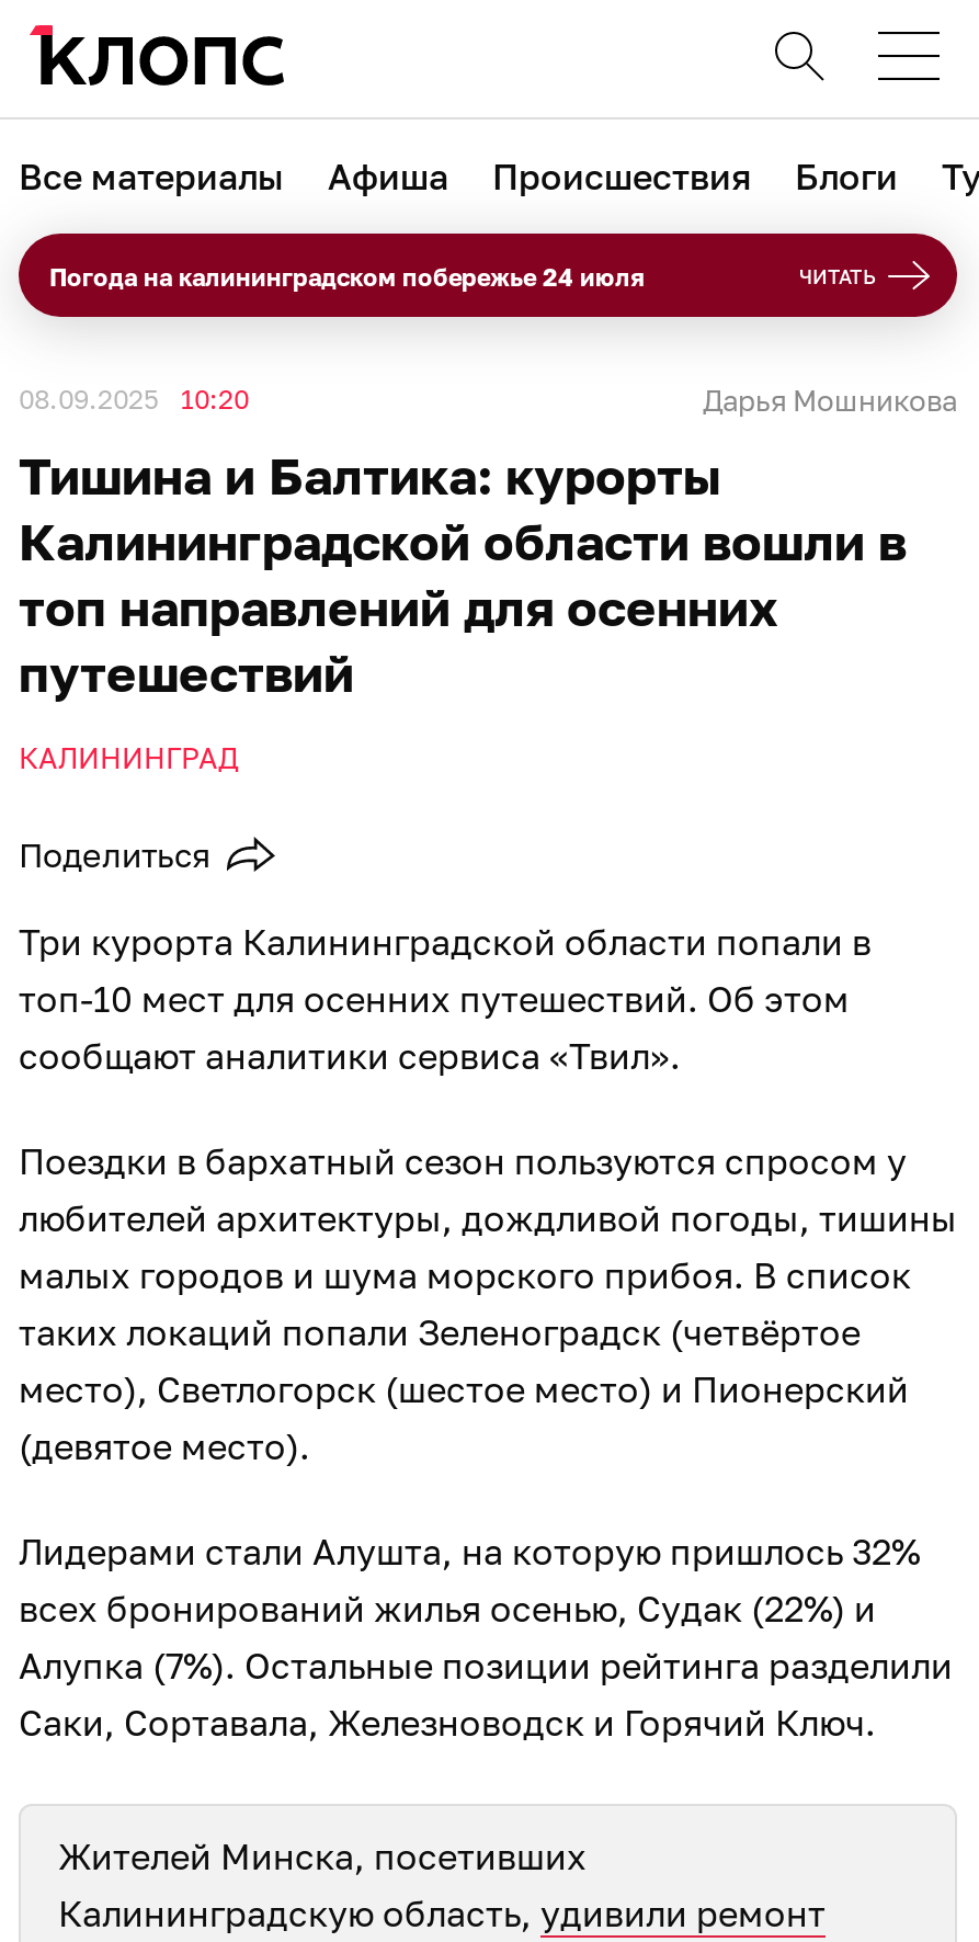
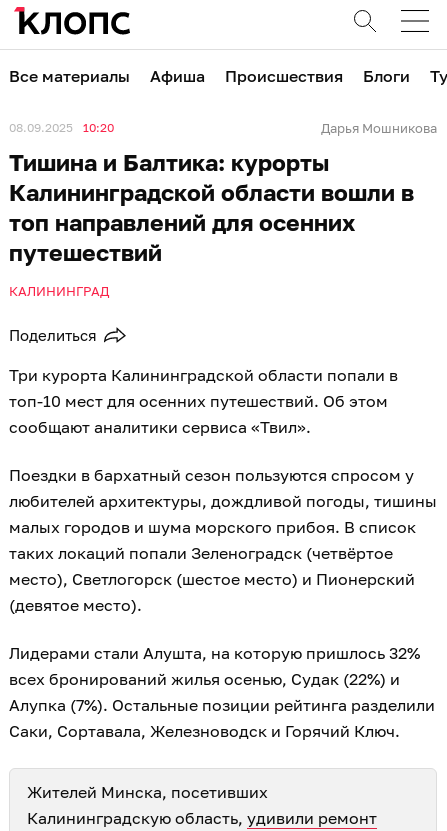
- Погода на калининградском побережье 24 июля
- ЧИТАТЬ
